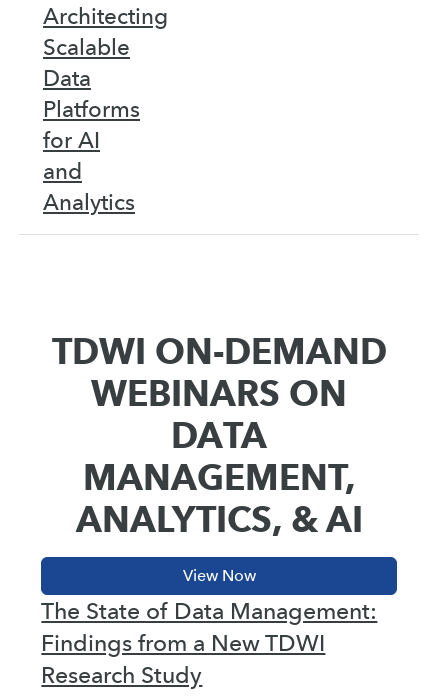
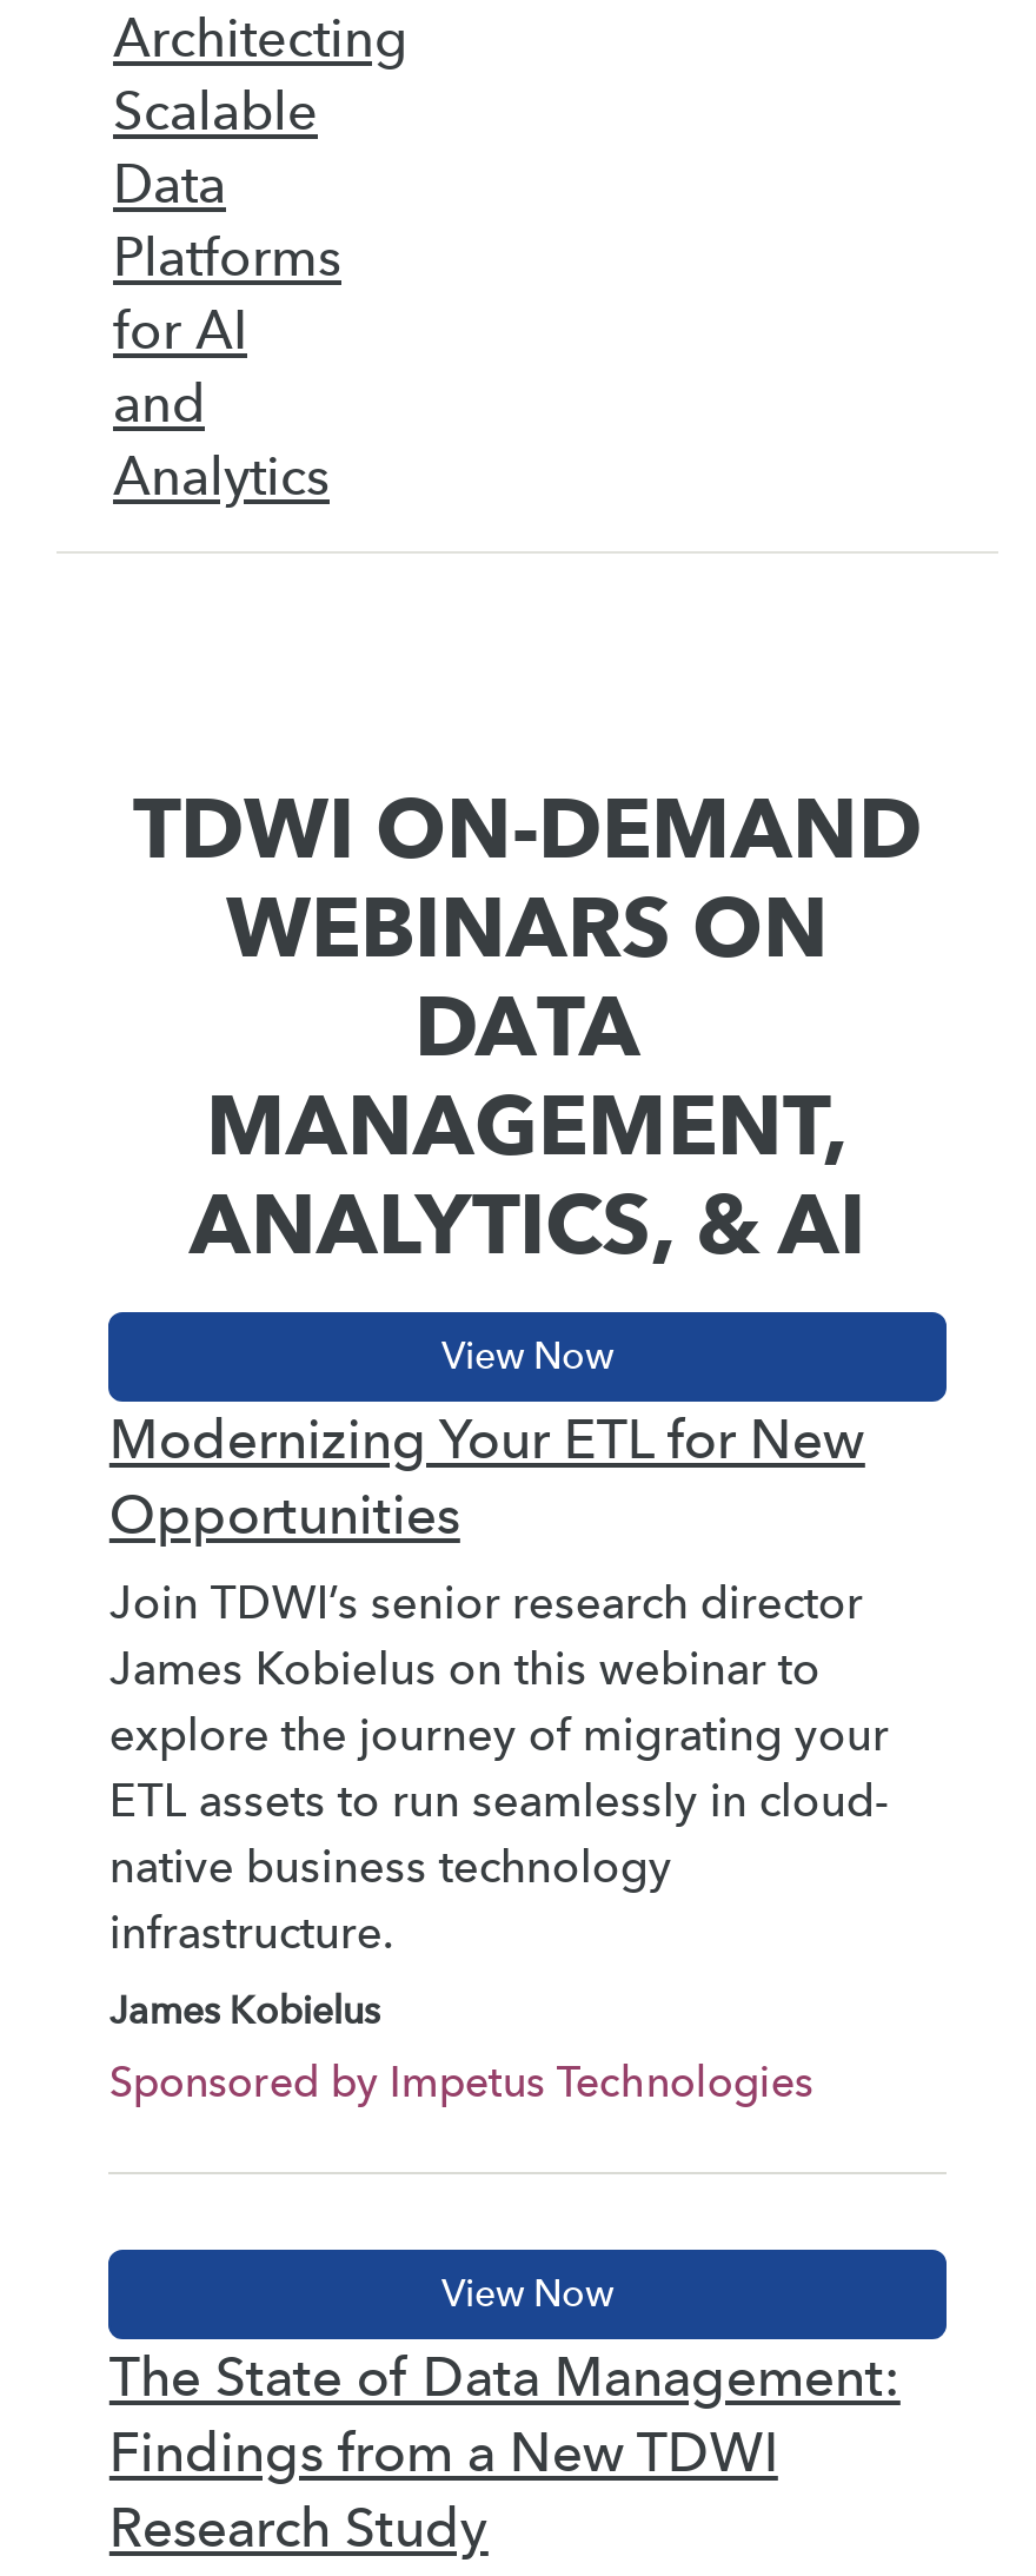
+ Modernizing Your ETL for New
+ Opportunities
+ Join TDWI’s senior research director
+ James Kobielus on this webinar to
+ explore the journey of migrating your
+ ETL assets to run seamlessly in cloud-
+ native business technology
+ infrastructure.
+ James Kobielus
+ Sponsored by Impetus Technologies
